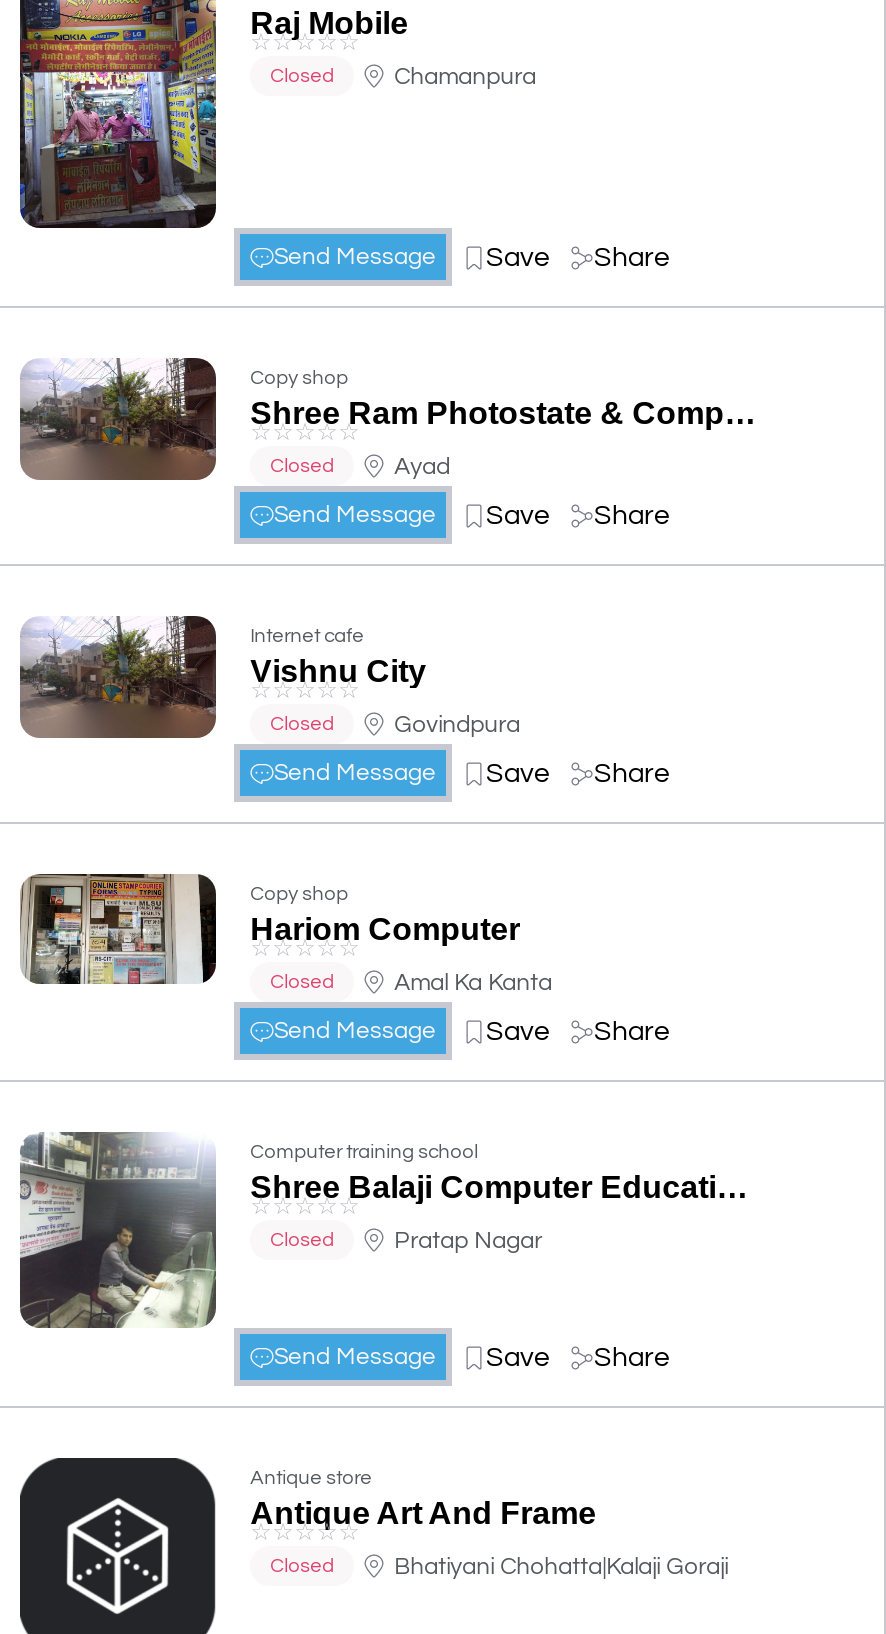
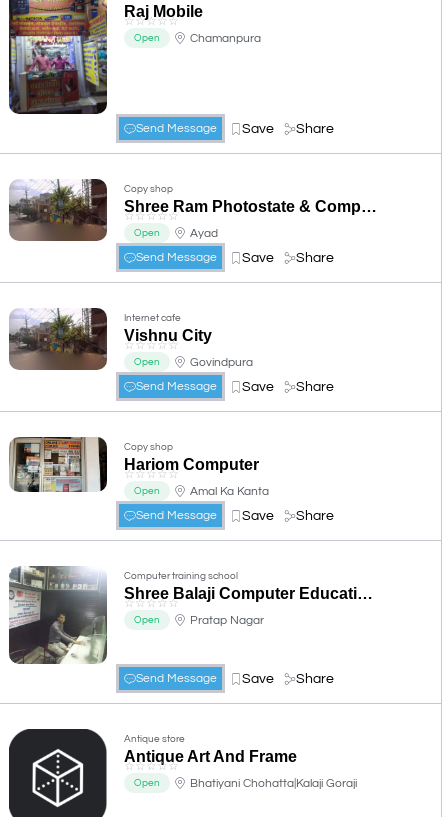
- Closed
+ Open

- Closed
+ Open

- Closed
+ Open

- Closed
+ Open

- Closed
+ Open

- Closed
+ Open
